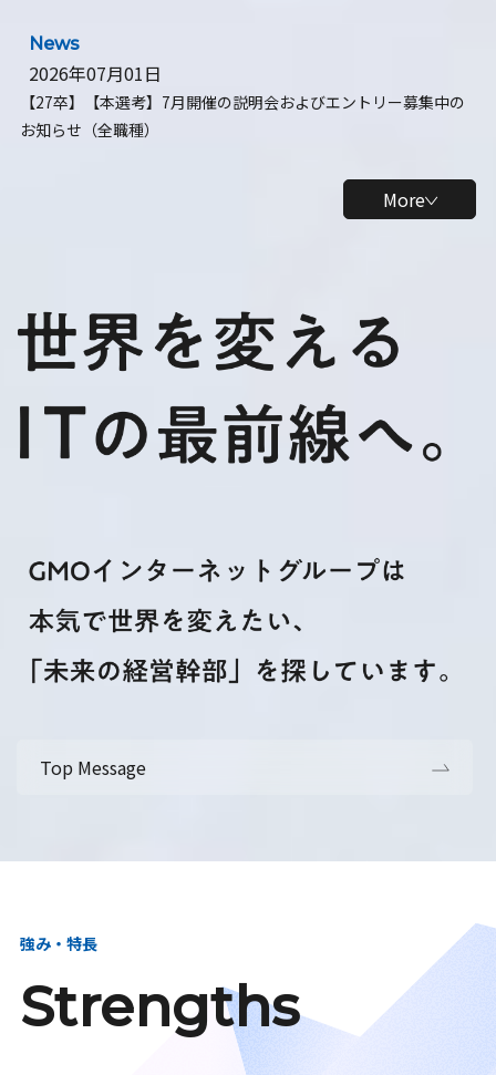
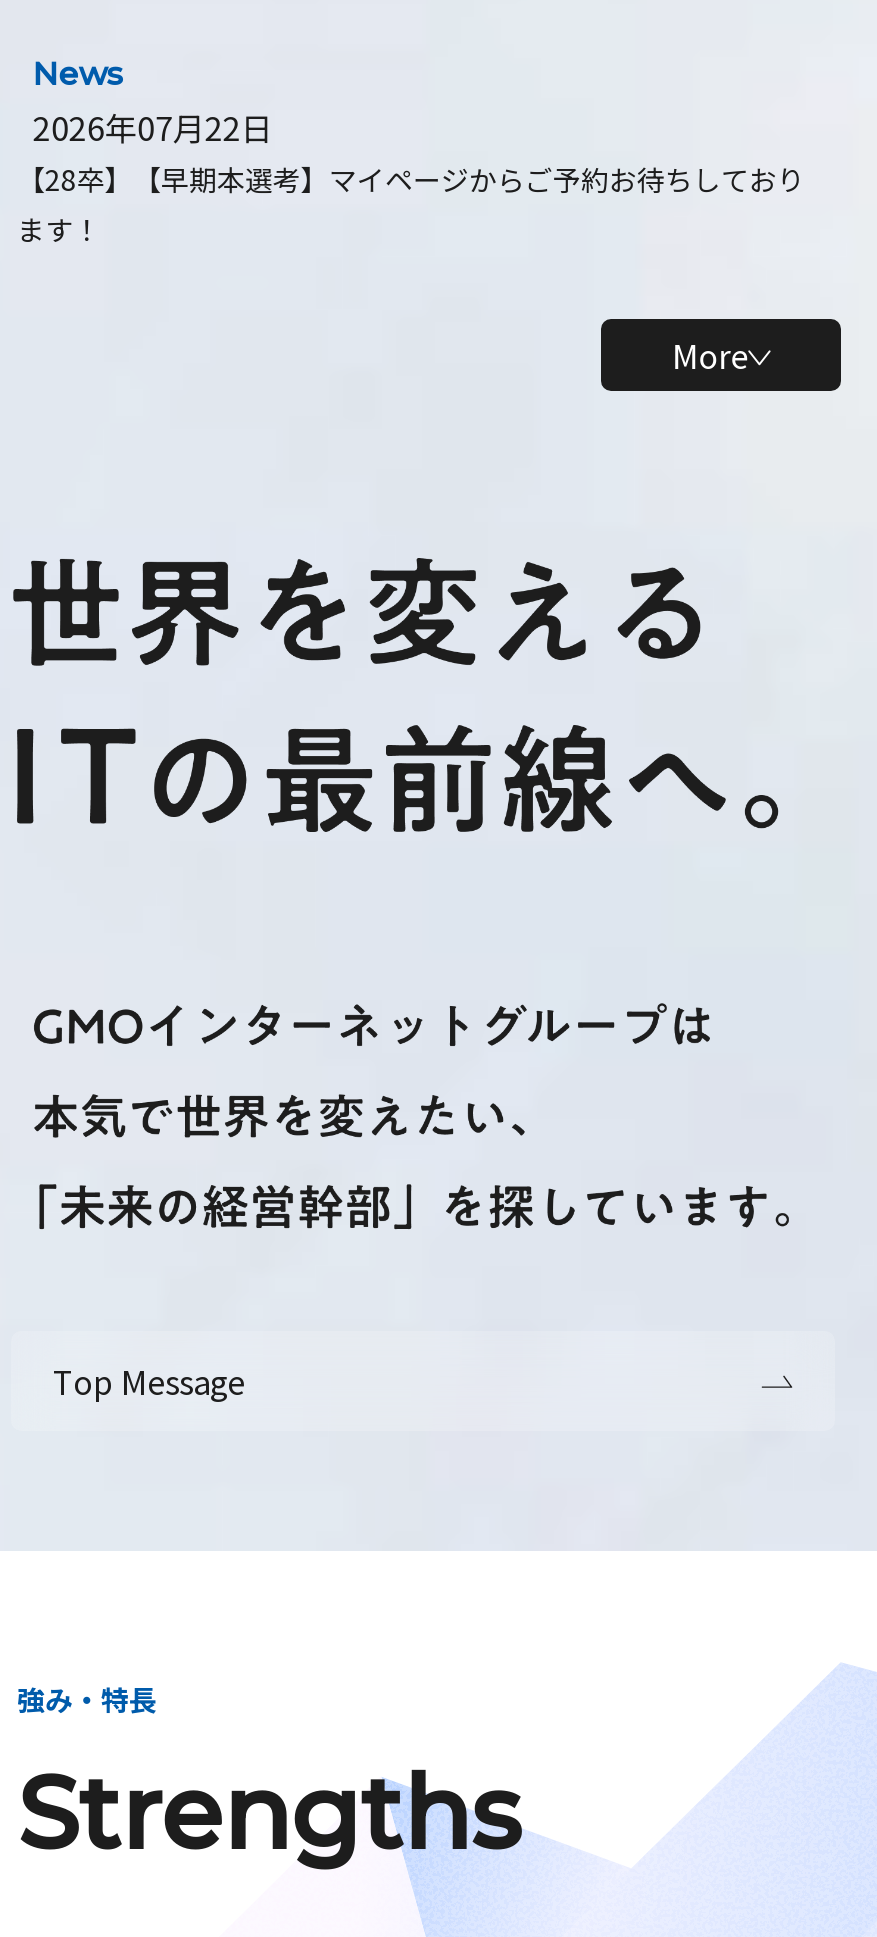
- 2026年07月01日
- 【27卒】【本選考】7月開催の説明会およびエントリー募集中の
- お知らせ（全職種）
+ 2026年07月22日
+ 【28卒】【早期本選考】マイページからご予約お待ちしており
+ ます！
